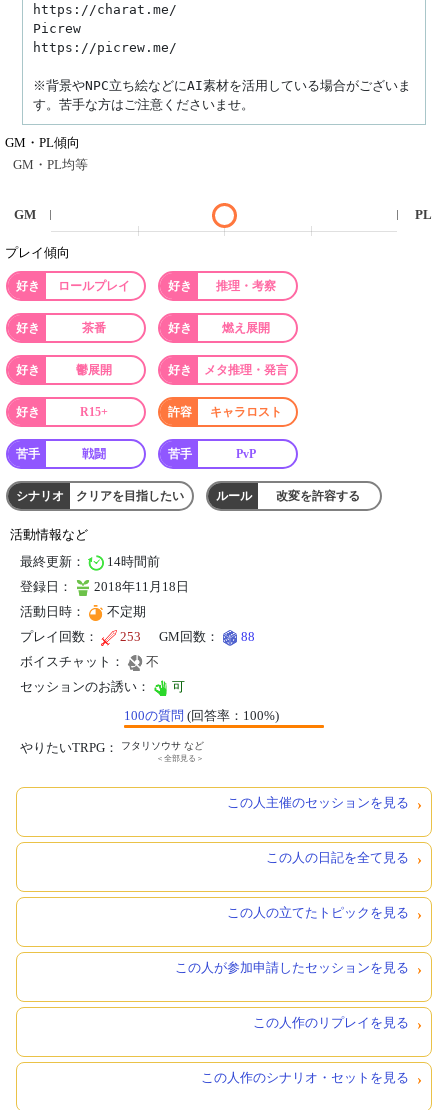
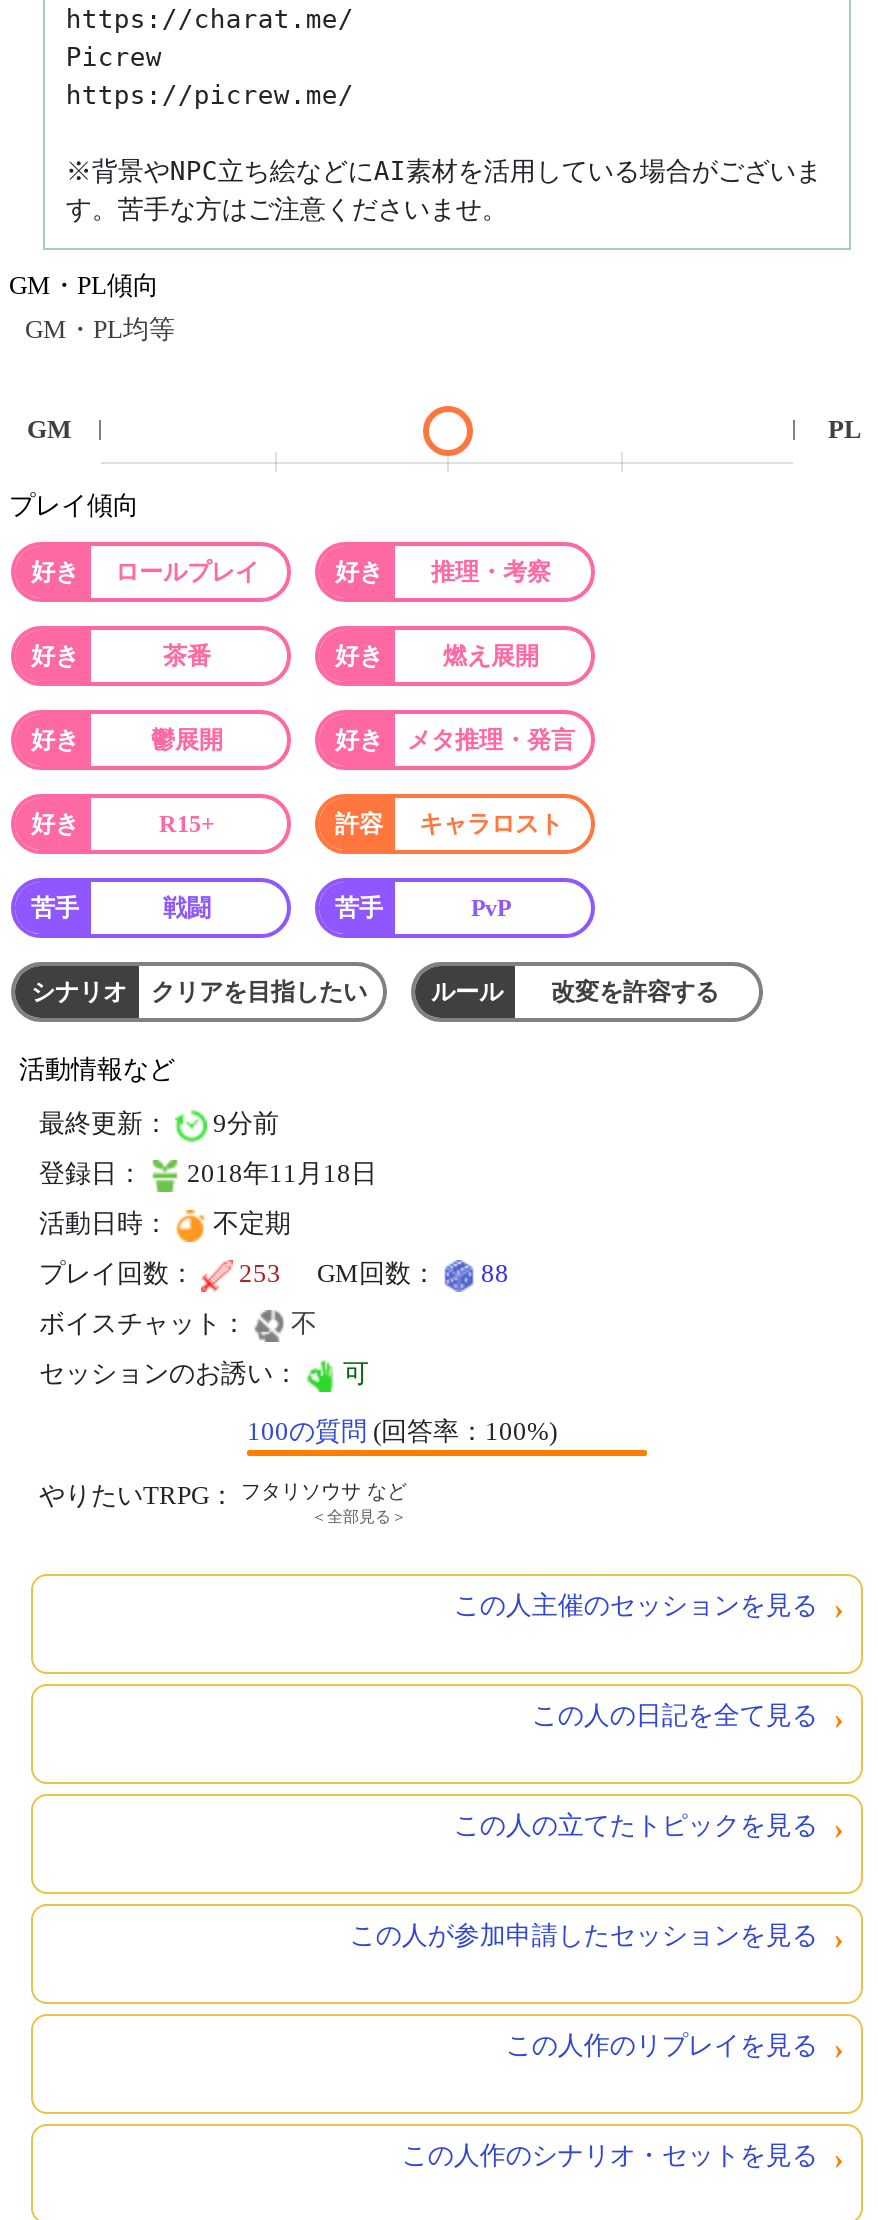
- 最終更新： 14時間前
+ 最終更新： 9分前
